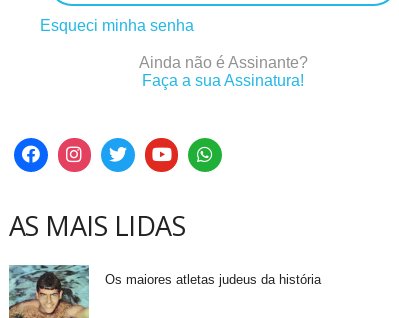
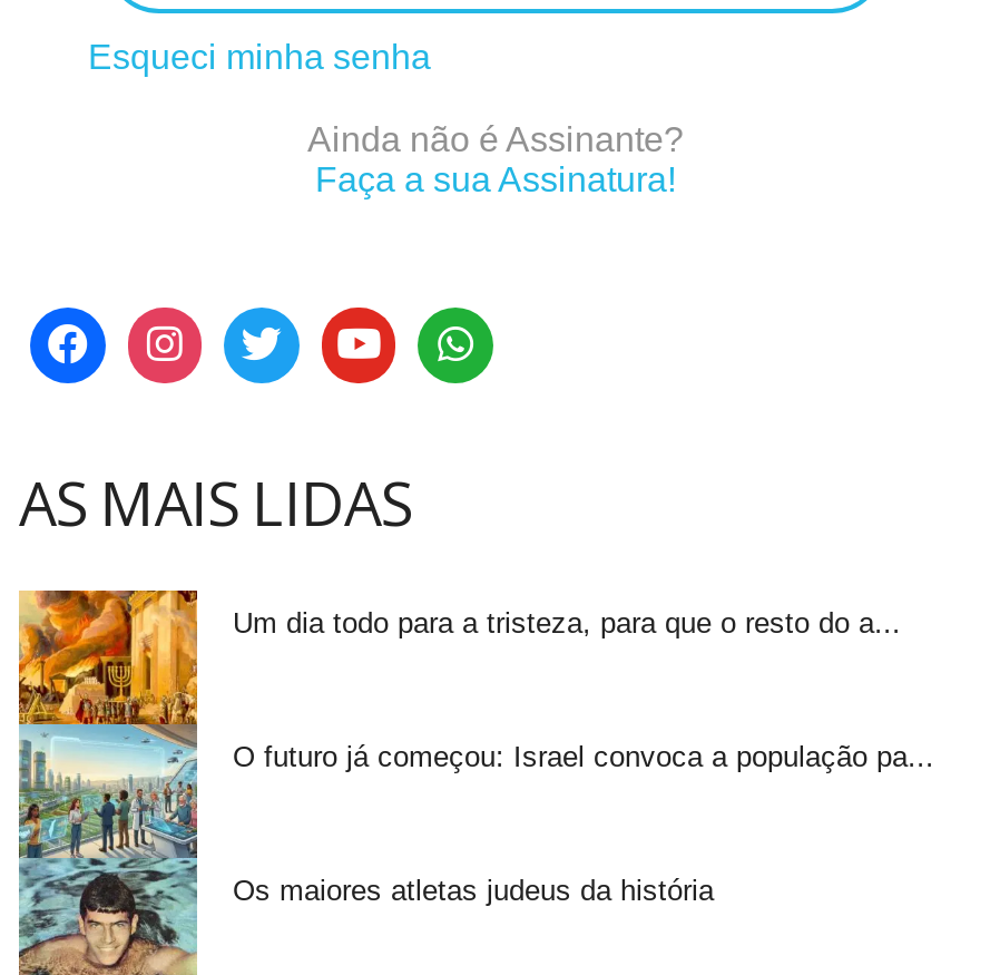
+ [image]
+ Um dia todo para a tristeza, para que o resto do a...

+ O futuro já começou: Israel convoca a população pa...
